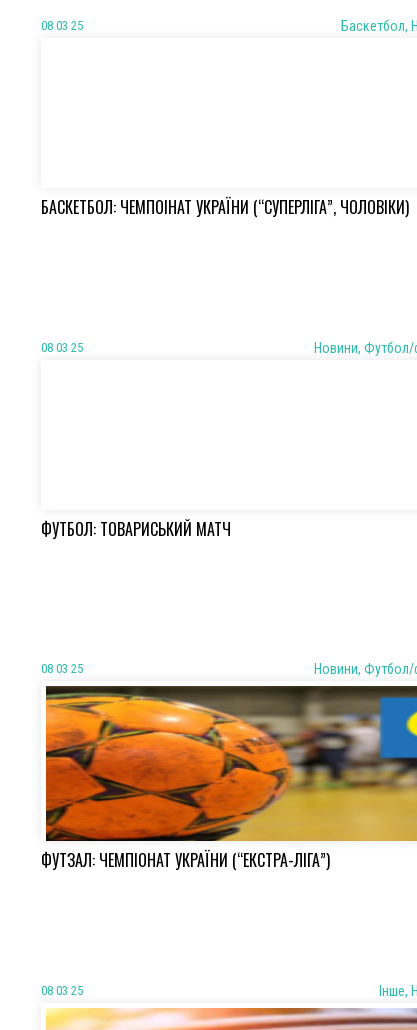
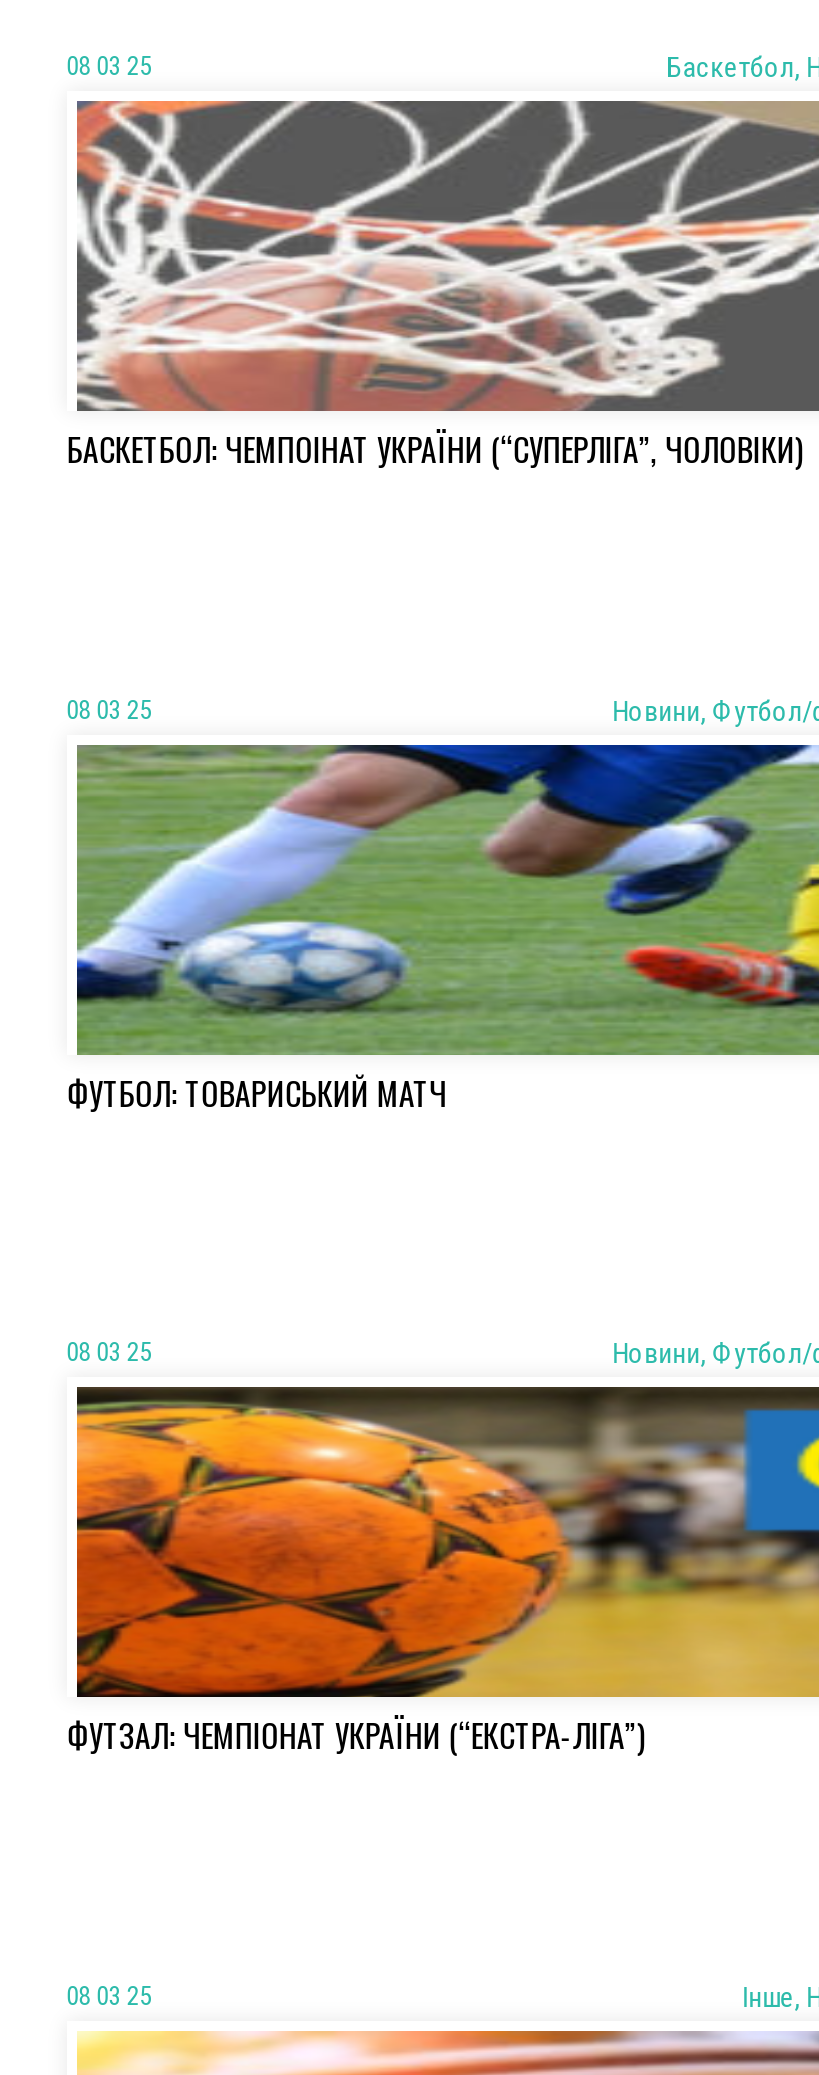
+ [image]

+ [image]
